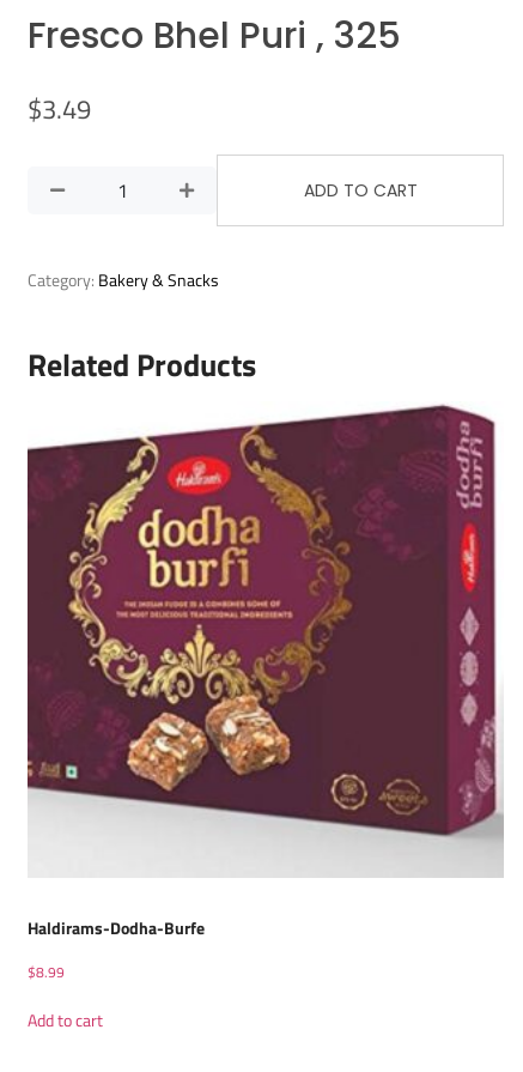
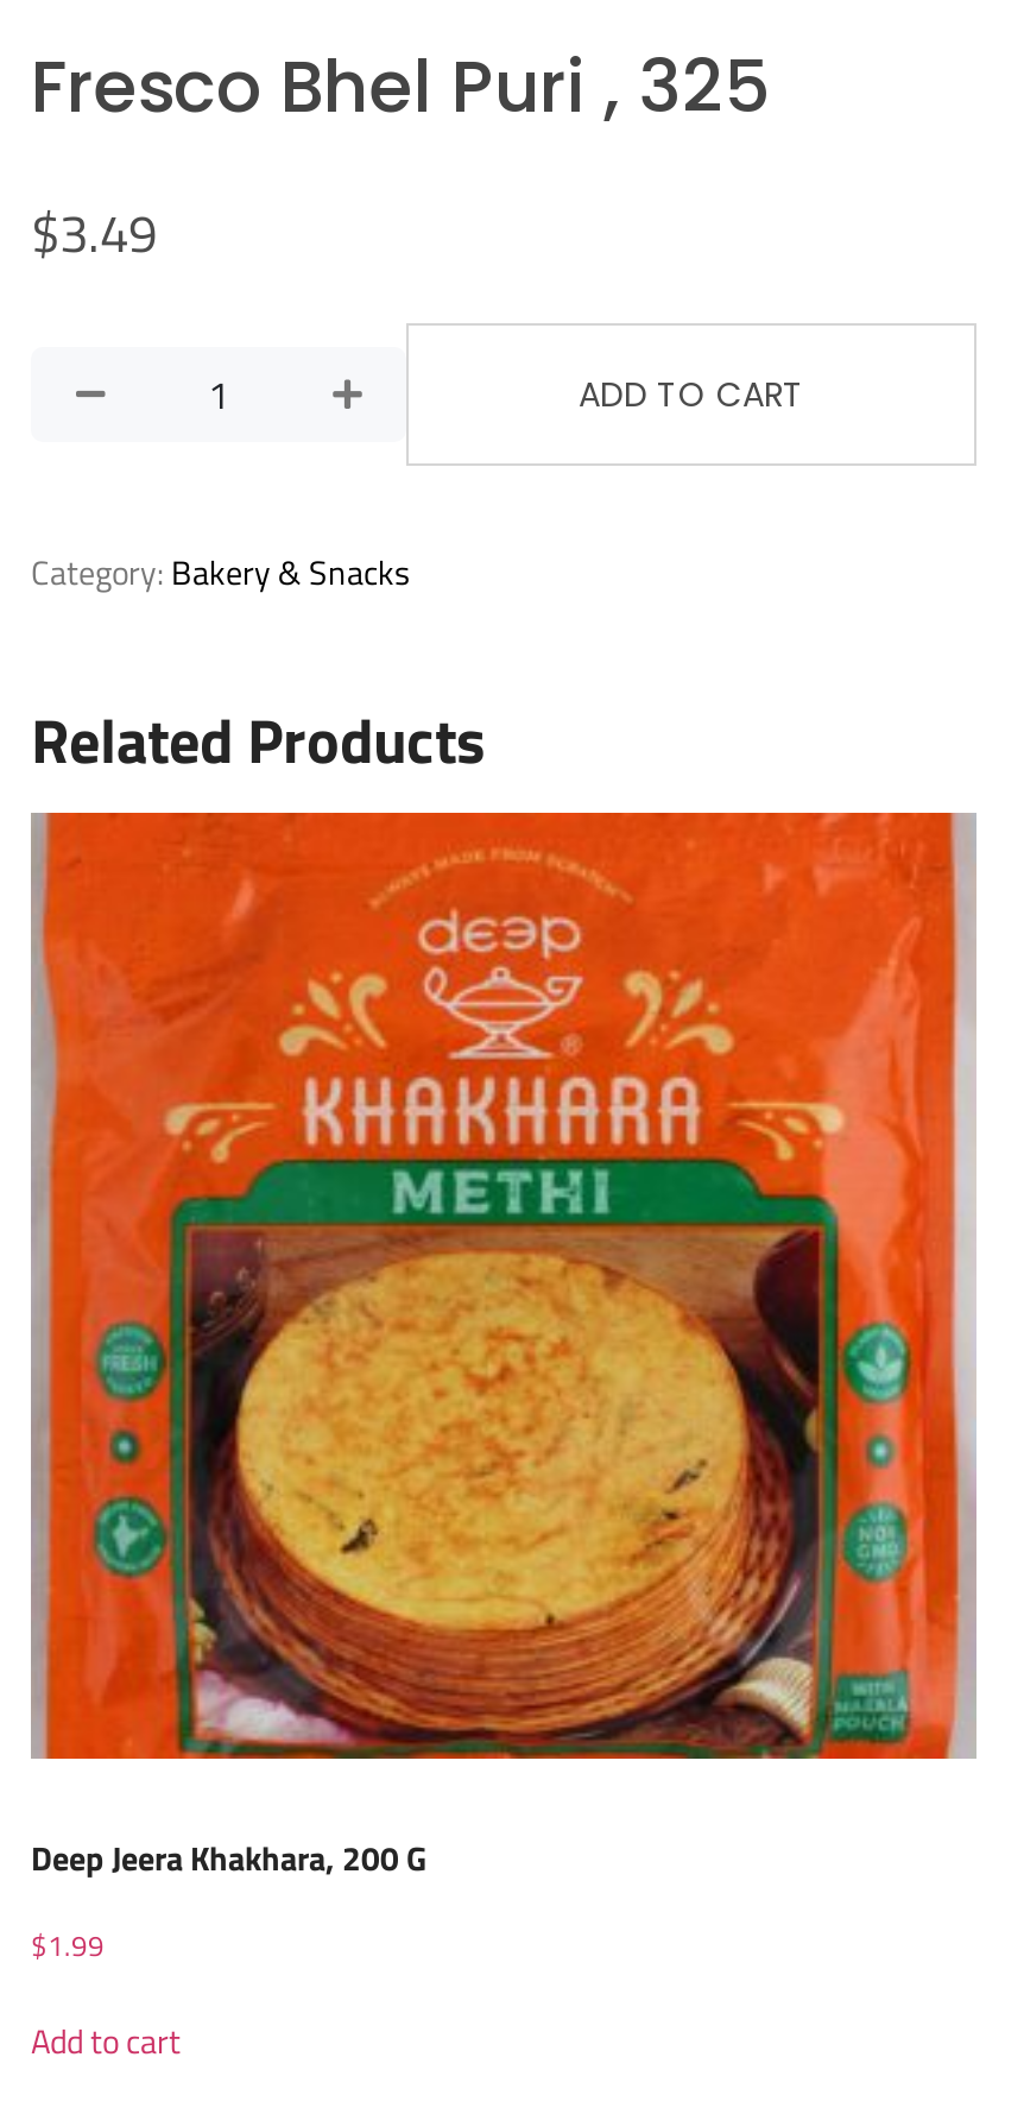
- [image]
- Haldirams-Dodha-Burfe
+ [image]
+ Deep Jeera Khakhara, 200 G

- $8.99
+ $1.99
